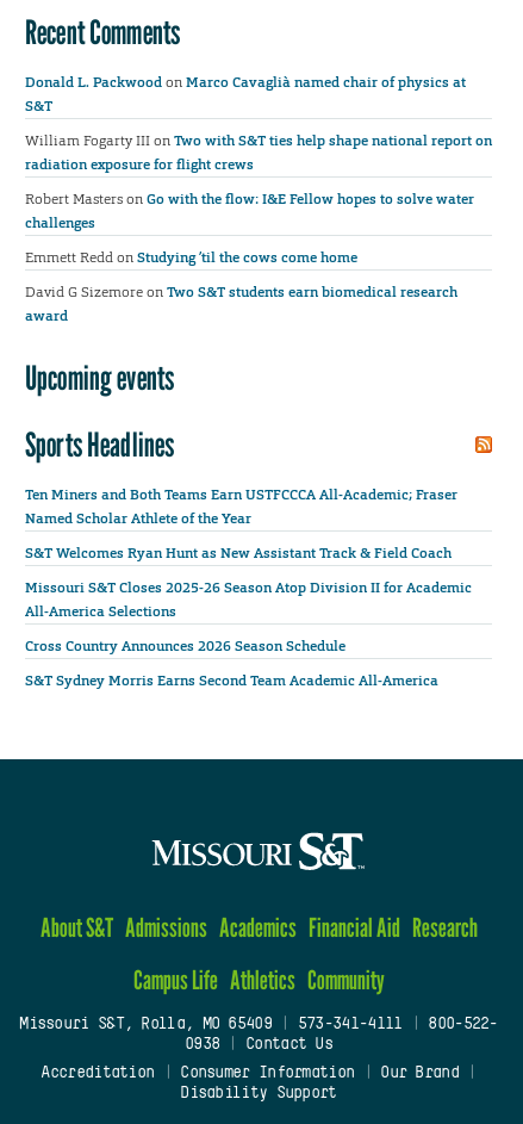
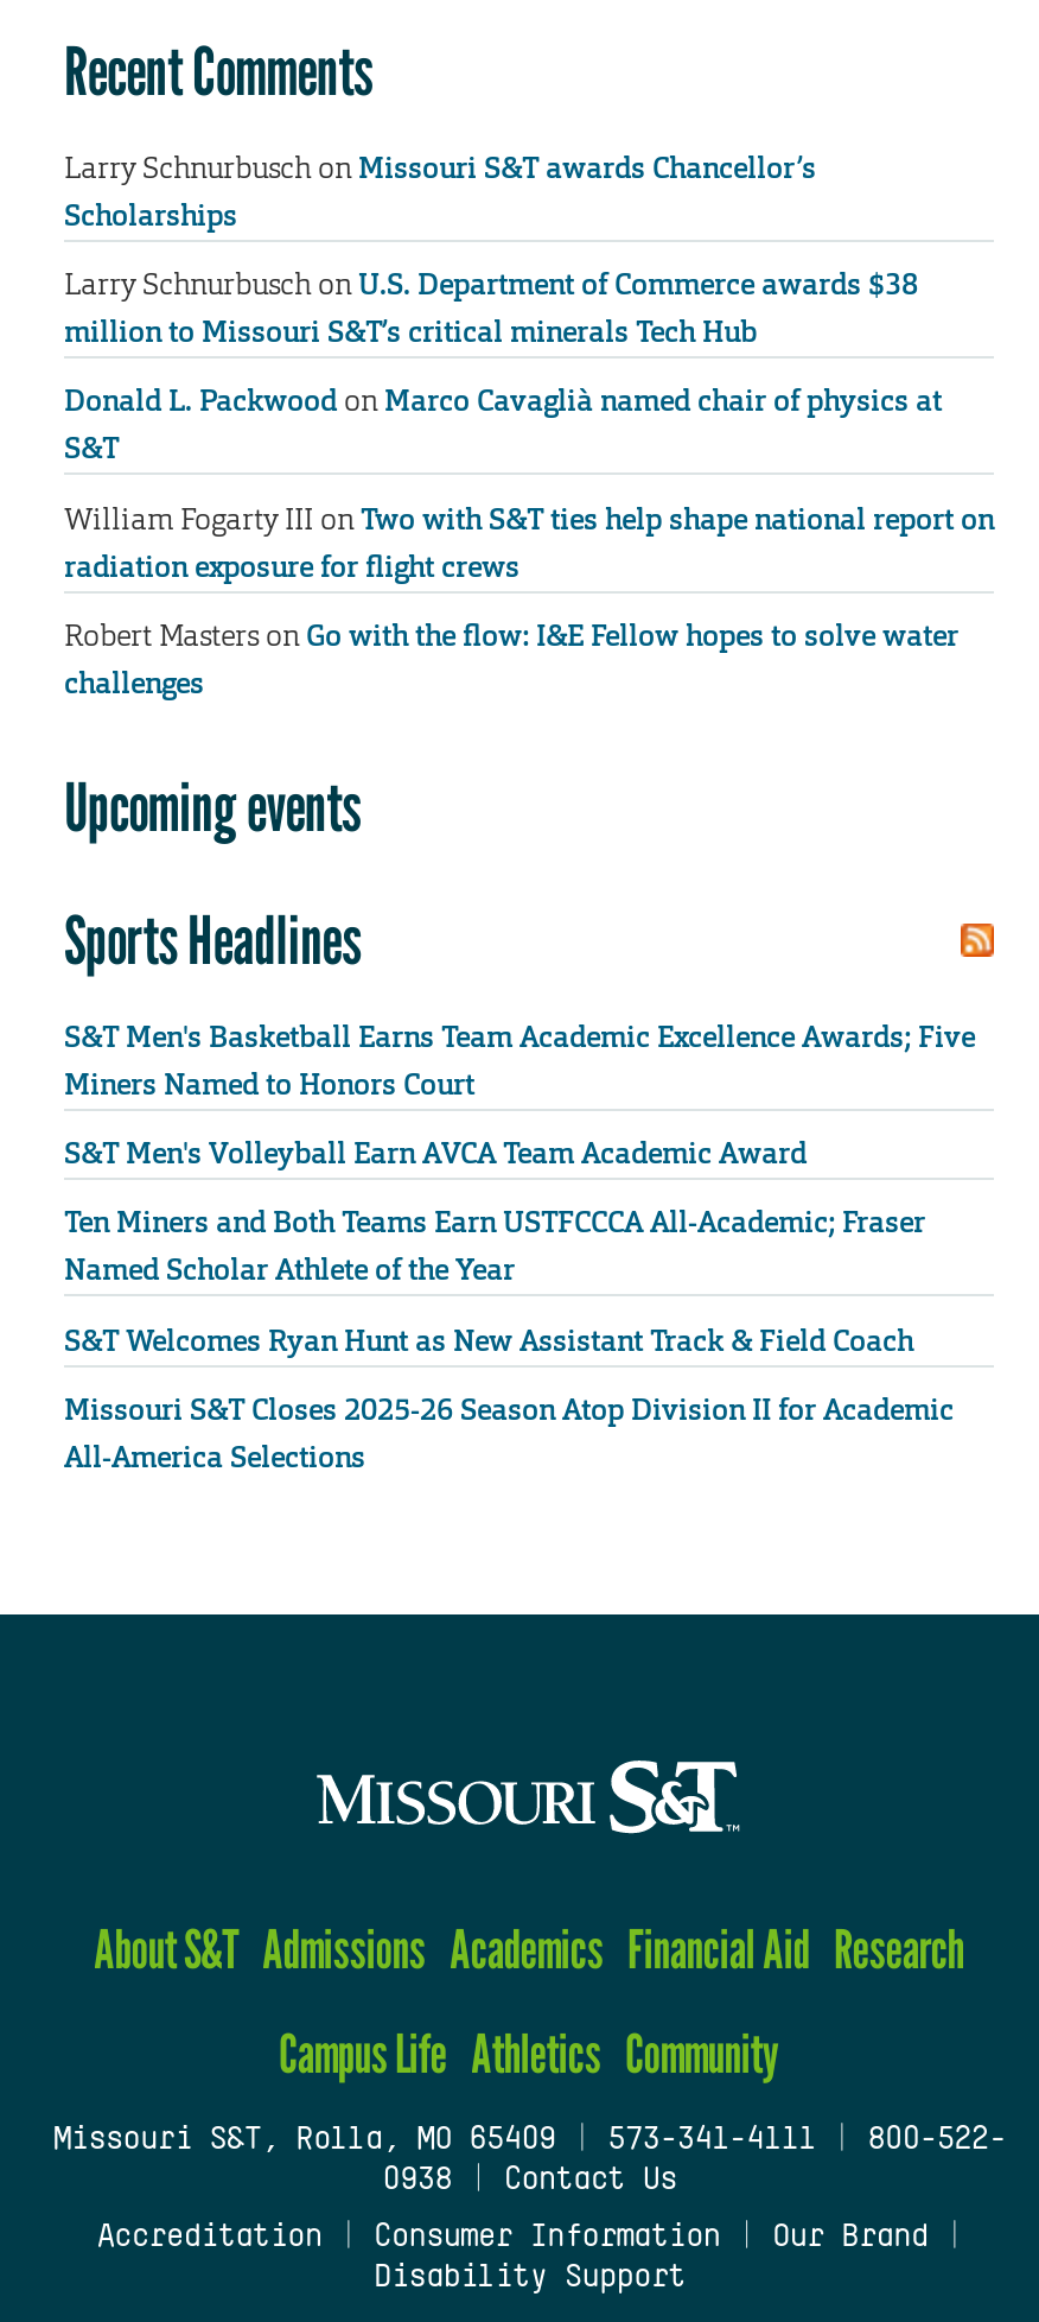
+ Larry Schnurbusch on Missouri S&T awards Chancellor’s
+ Scholarships
+ Larry Schnurbusch on U.S. Department of Commerce awards $38
+ million to Missouri S&T’s critical minerals Tech Hub

moved down: Donald L. Packwood on Marco Cavaglià named chair of physics at | S&T | William Fogarty III on Two with S&T ties help shape national report on | radiation exposure for flight crews | Robert Masters on Go with the flow: I&E Fellow hopes to solve water | challenges

- Emmett Redd on Studying ’til the cows come home
- David G Sizemore on Two S&T students earn biomedical research
- award

+ S&T Men's Basketball Earns Team Academic Excellence Awards; Five
+ Miners Named to Honors Court
+ S&T Men's Volleyball Earn AVCA Team Academic Award

moved down: Ten Miners and Both Teams Earn USTFCCCA All-Academic; Fraser | Named Scholar Athlete of the Year | S&T Welcomes Ryan Hunt as New Assistant Track & Field Coach | Missouri S&T Closes 2025-26 Season Atop Division II for Academic | All-America Selections

- Cross Country Announces 2026 Season Schedule
- S&T Sydney Morris Earns Second Team Academic All-America
